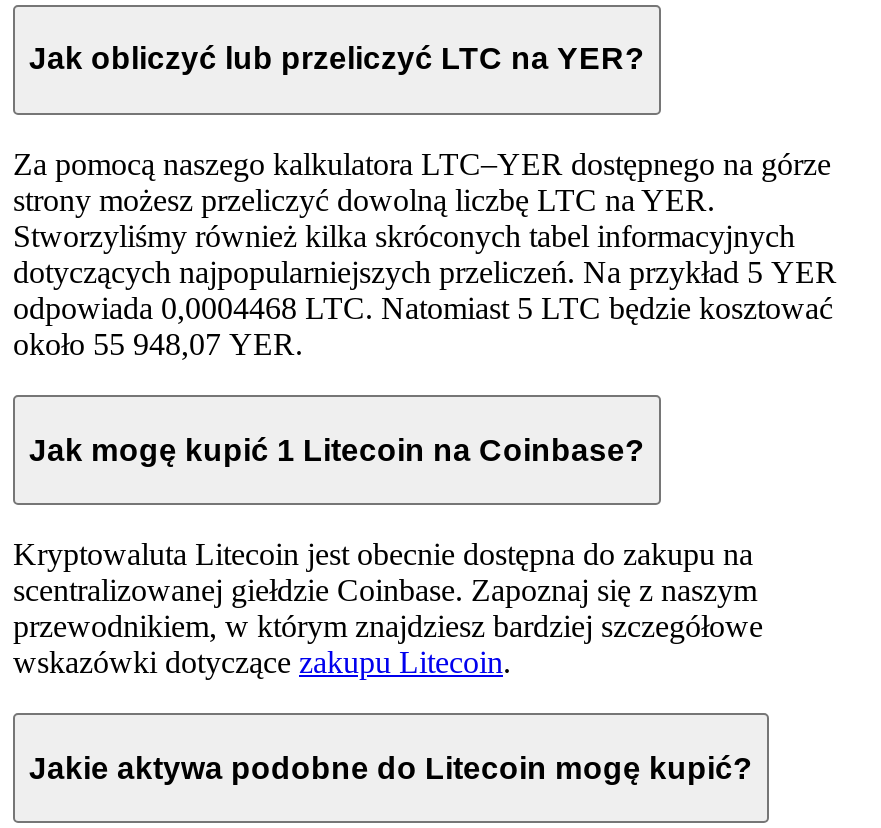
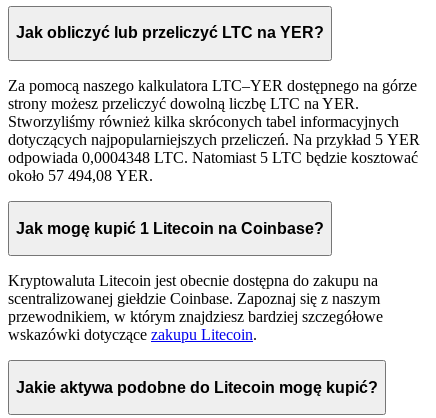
- odpowiada 0,0004468 LTC. Natomiast 5 LTC będzie kosztować
+ odpowiada 0,0004348 LTC. Natomiast 5 LTC będzie kosztować

- około 55 948,07 YER.
+ około 57 494,08 YER.
